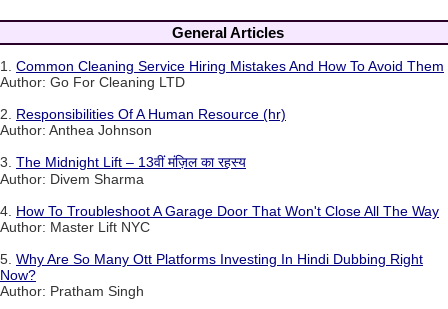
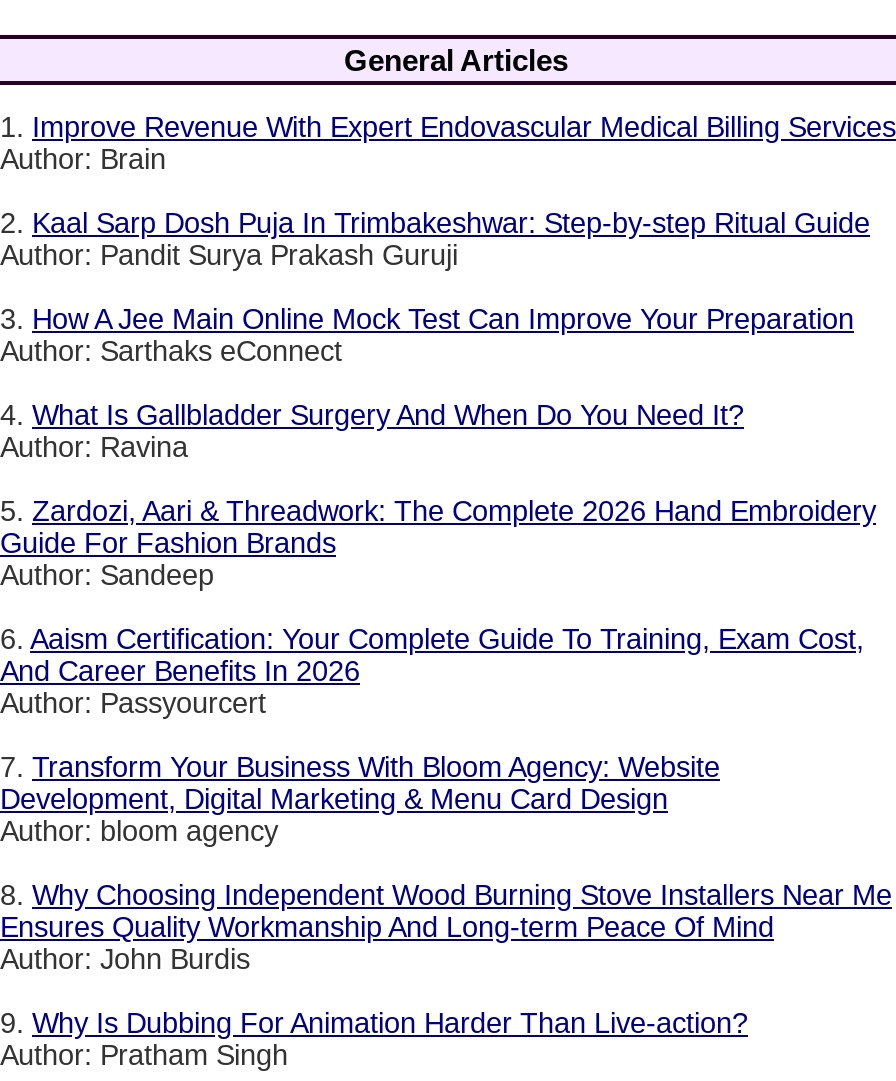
- 1. Common Cleaning Service Hiring Mistakes And How To Avoid Them
- Author: Go For Cleaning LTD
- 2. Responsibilities Of A Human Resource (hr)
- Author: Anthea Johnson
- 3. The Midnight Lift – 13वीं मंज़िल का रहस्य
- Author: Divem Sharma
- 4. How To Troubleshoot A Garage Door That Won't Close All The Way
- Author: Master Lift NYC
- 5. Why Are So Many Ott Platforms Investing In Hindi Dubbing Right
- Now?
+ 1. Improve Revenue With Expert Endovascular Medical Billing Services
+ Author: Brain
+ 2. Kaal Sarp Dosh Puja In Trimbakeshwar: Step-by-step Ritual Guide
+ Author: Pandit Surya Prakash Guruji
+ 3. How A Jee Main Online Mock Test Can Improve Your Preparation
+ Author: Sarthaks eConnect
+ 4. What Is Gallbladder Surgery And When Do You Need It?
+ Author: Ravina
+ 5. Zardozi, Aari & Threadwork: The Complete 2026 Hand Embroidery
+ Guide For Fashion Brands
+ Author: Sandeep
+ 6. Aaism Certification: Your Complete Guide To Training, Exam Cost,
+ And Career Benefits In 2026
+ Author: Passyourcert
+ 7. Transform Your Business With Bloom Agency: Website
+ Development, Digital Marketing & Menu Card Design
+ Author: bloom agency
+ 8. Why Choosing Independent Wood Burning Stove Installers Near Me
+ Ensures Quality Workmanship And Long-term Peace Of Mind
+ Author: John Burdis
+ 9. Why Is Dubbing For Animation Harder Than Live-action?
